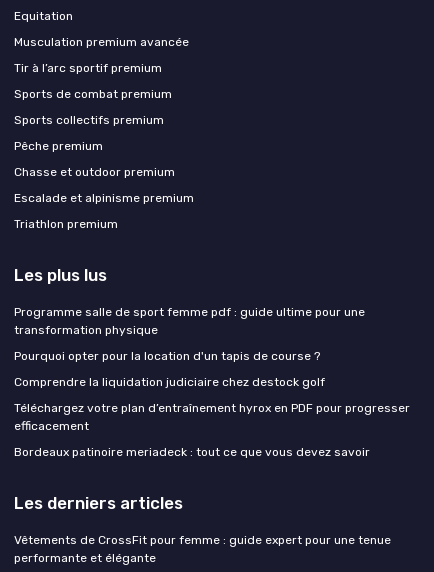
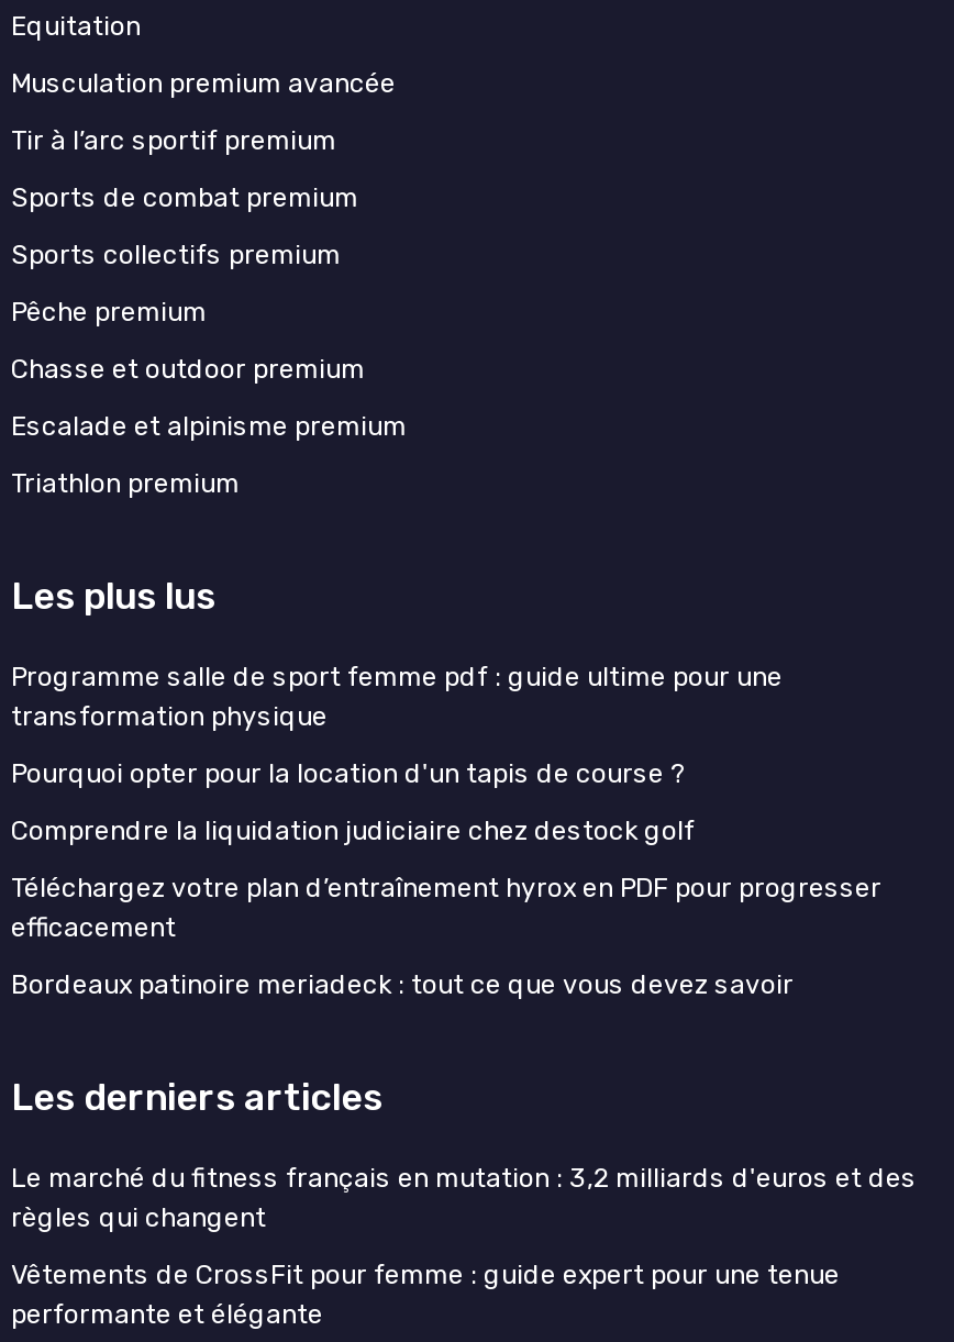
+ Le marché du fitness français en mutation : 3,2 milliards d'euros et des
+ règles qui changent
